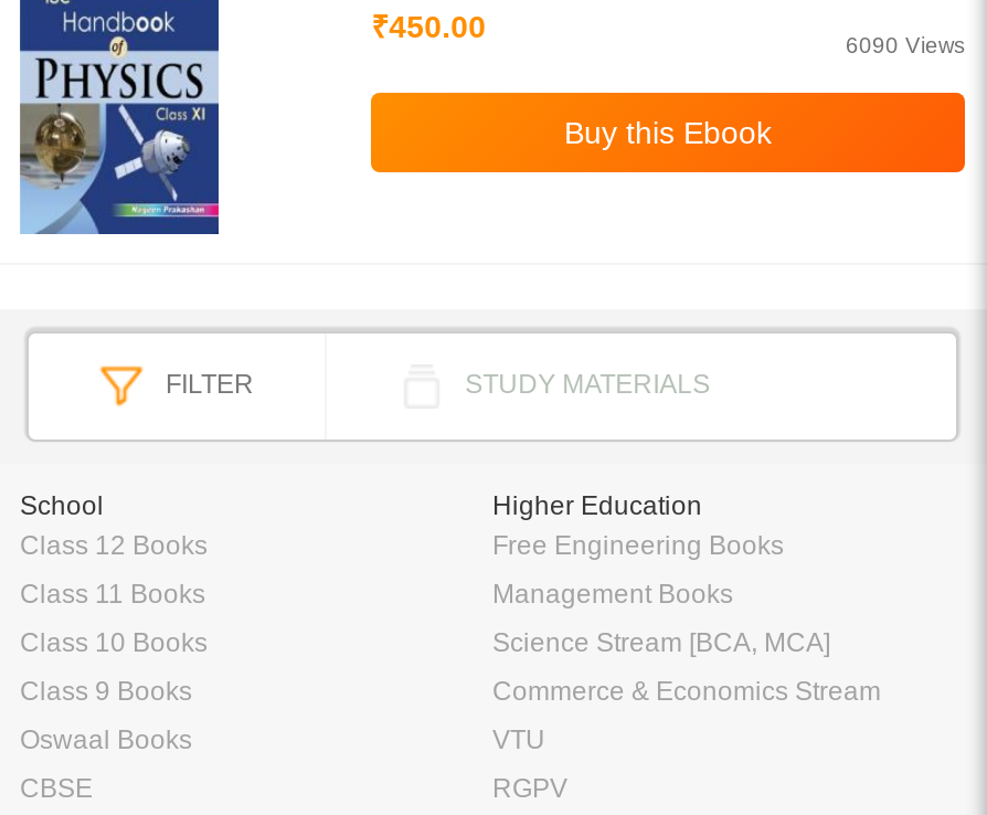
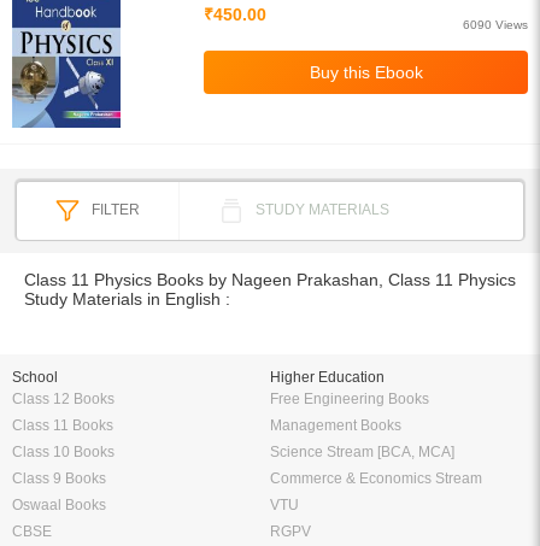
+ Class 11 Physics Books by Nageen Prakashan, Class 11 Physics
+ Study Materials in English :
